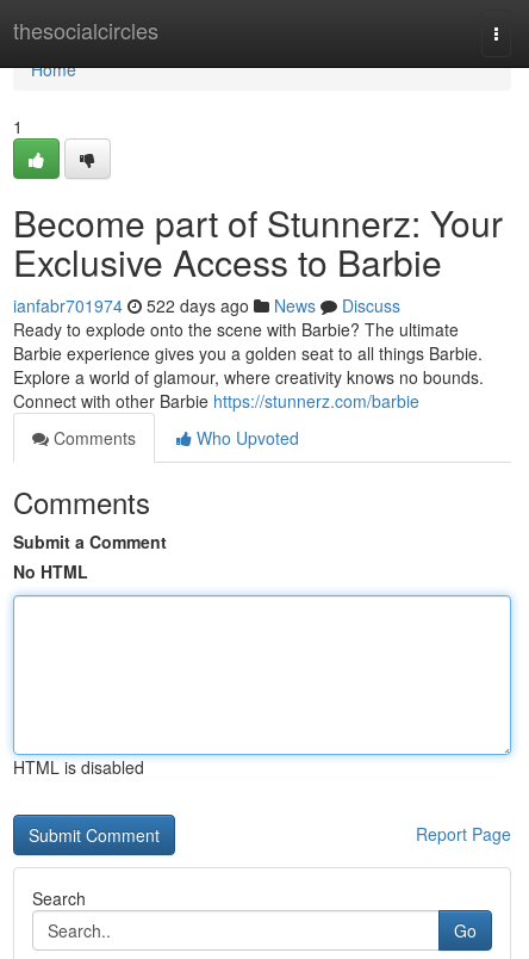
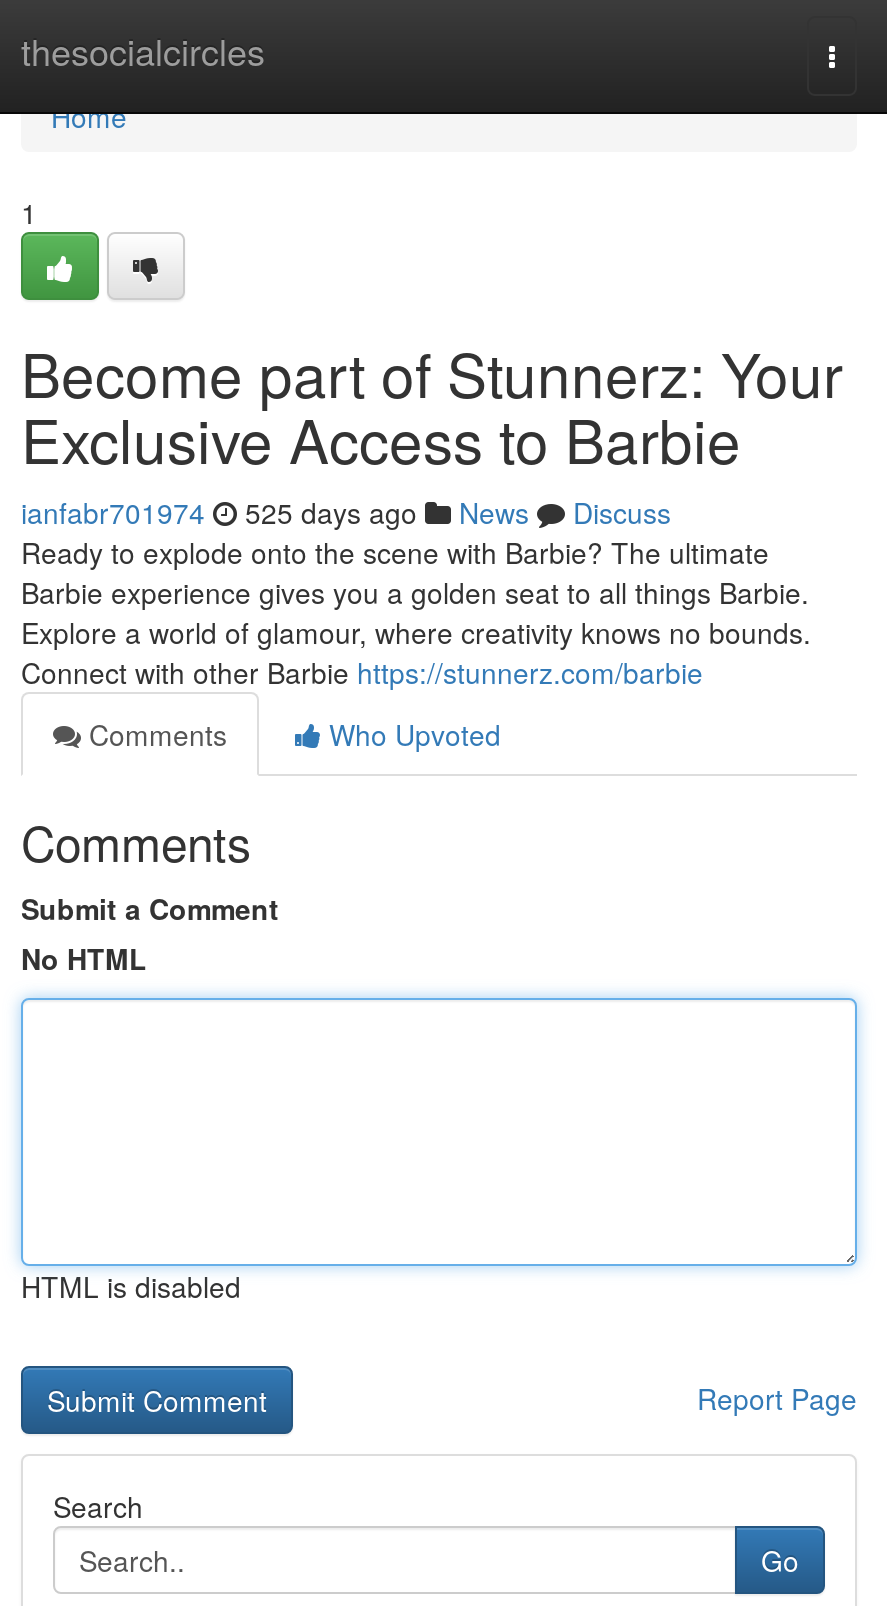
- ianfabr701974 522 days ago News Discuss
+ ianfabr701974 525 days ago News Discuss
